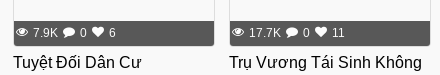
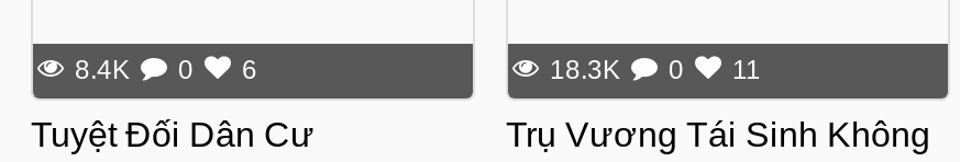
- 7.9K 0 6
+ 8.4K 0 6

- 17.7K 0 11
+ 18.3K 0 11
